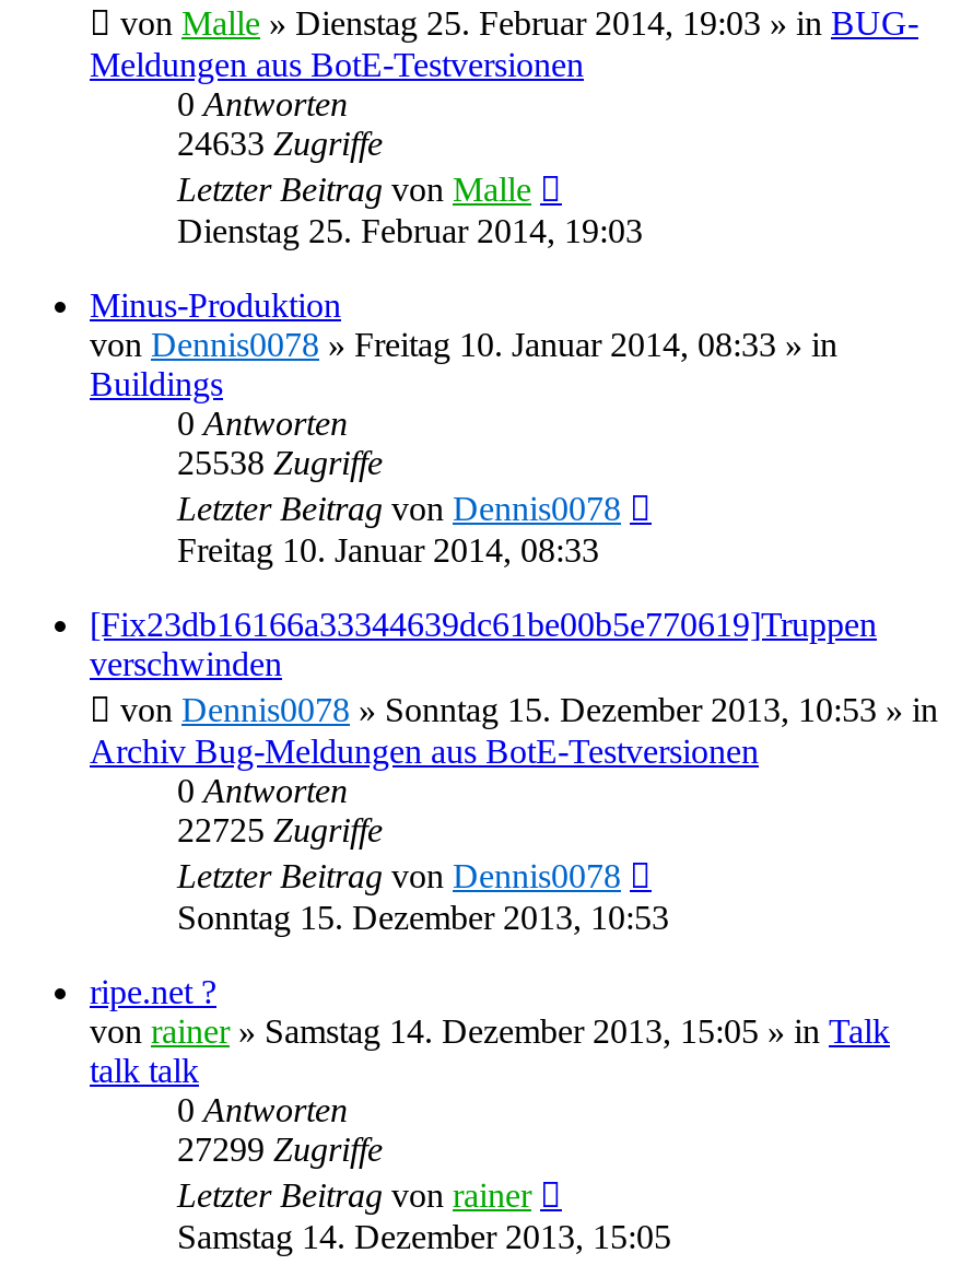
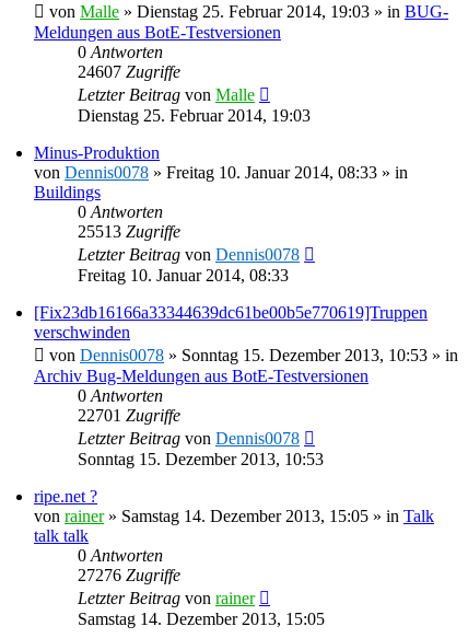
- 24633 Zugriffe
+ 24607 Zugriffe

- 25538 Zugriffe
+ 25513 Zugriffe

- 22725 Zugriffe
+ 22701 Zugriffe

- 27299 Zugriffe
+ 27276 Zugriffe
